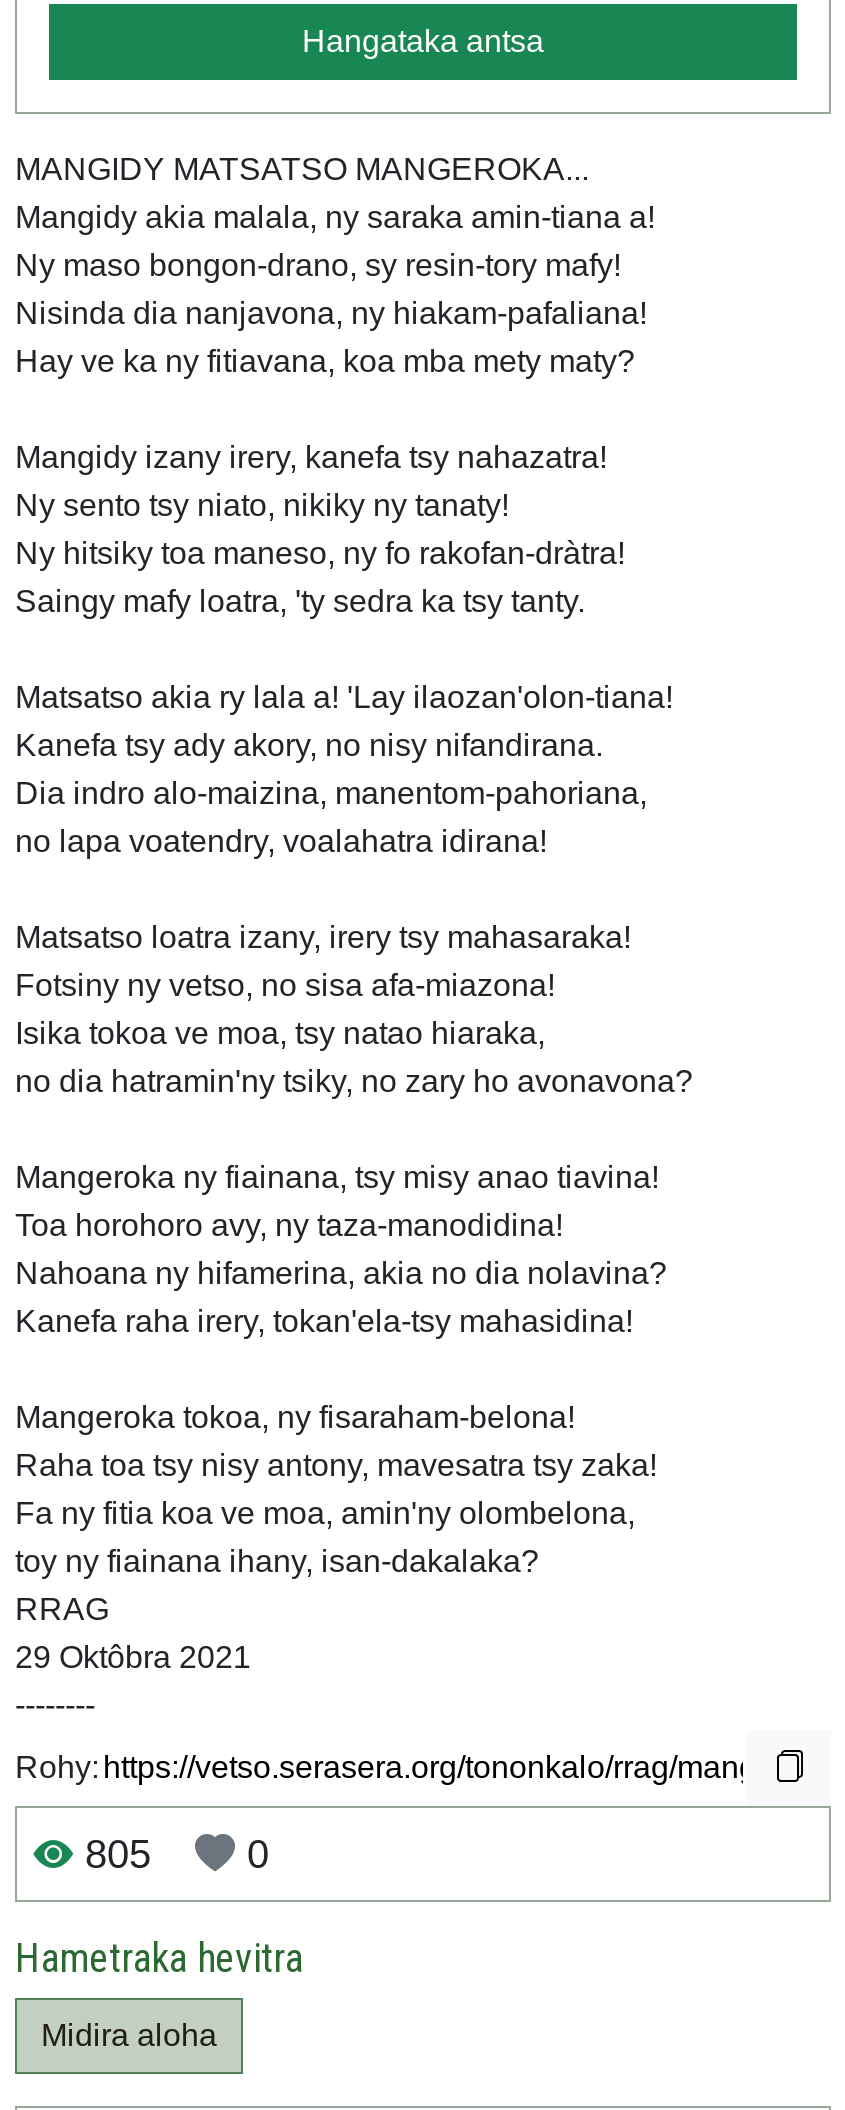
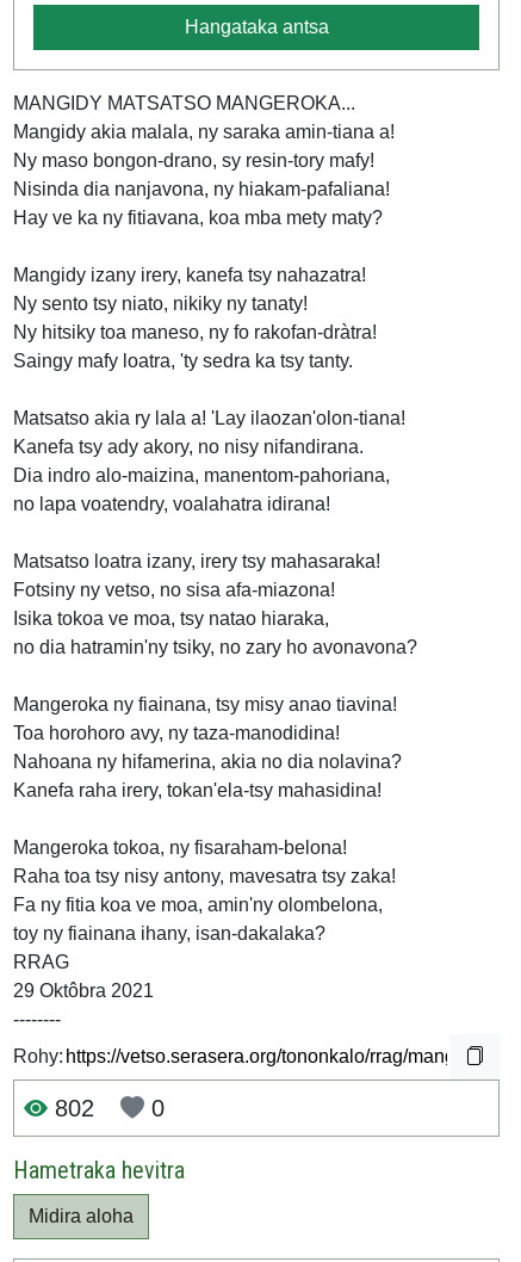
- 805 0
+ 802 0
